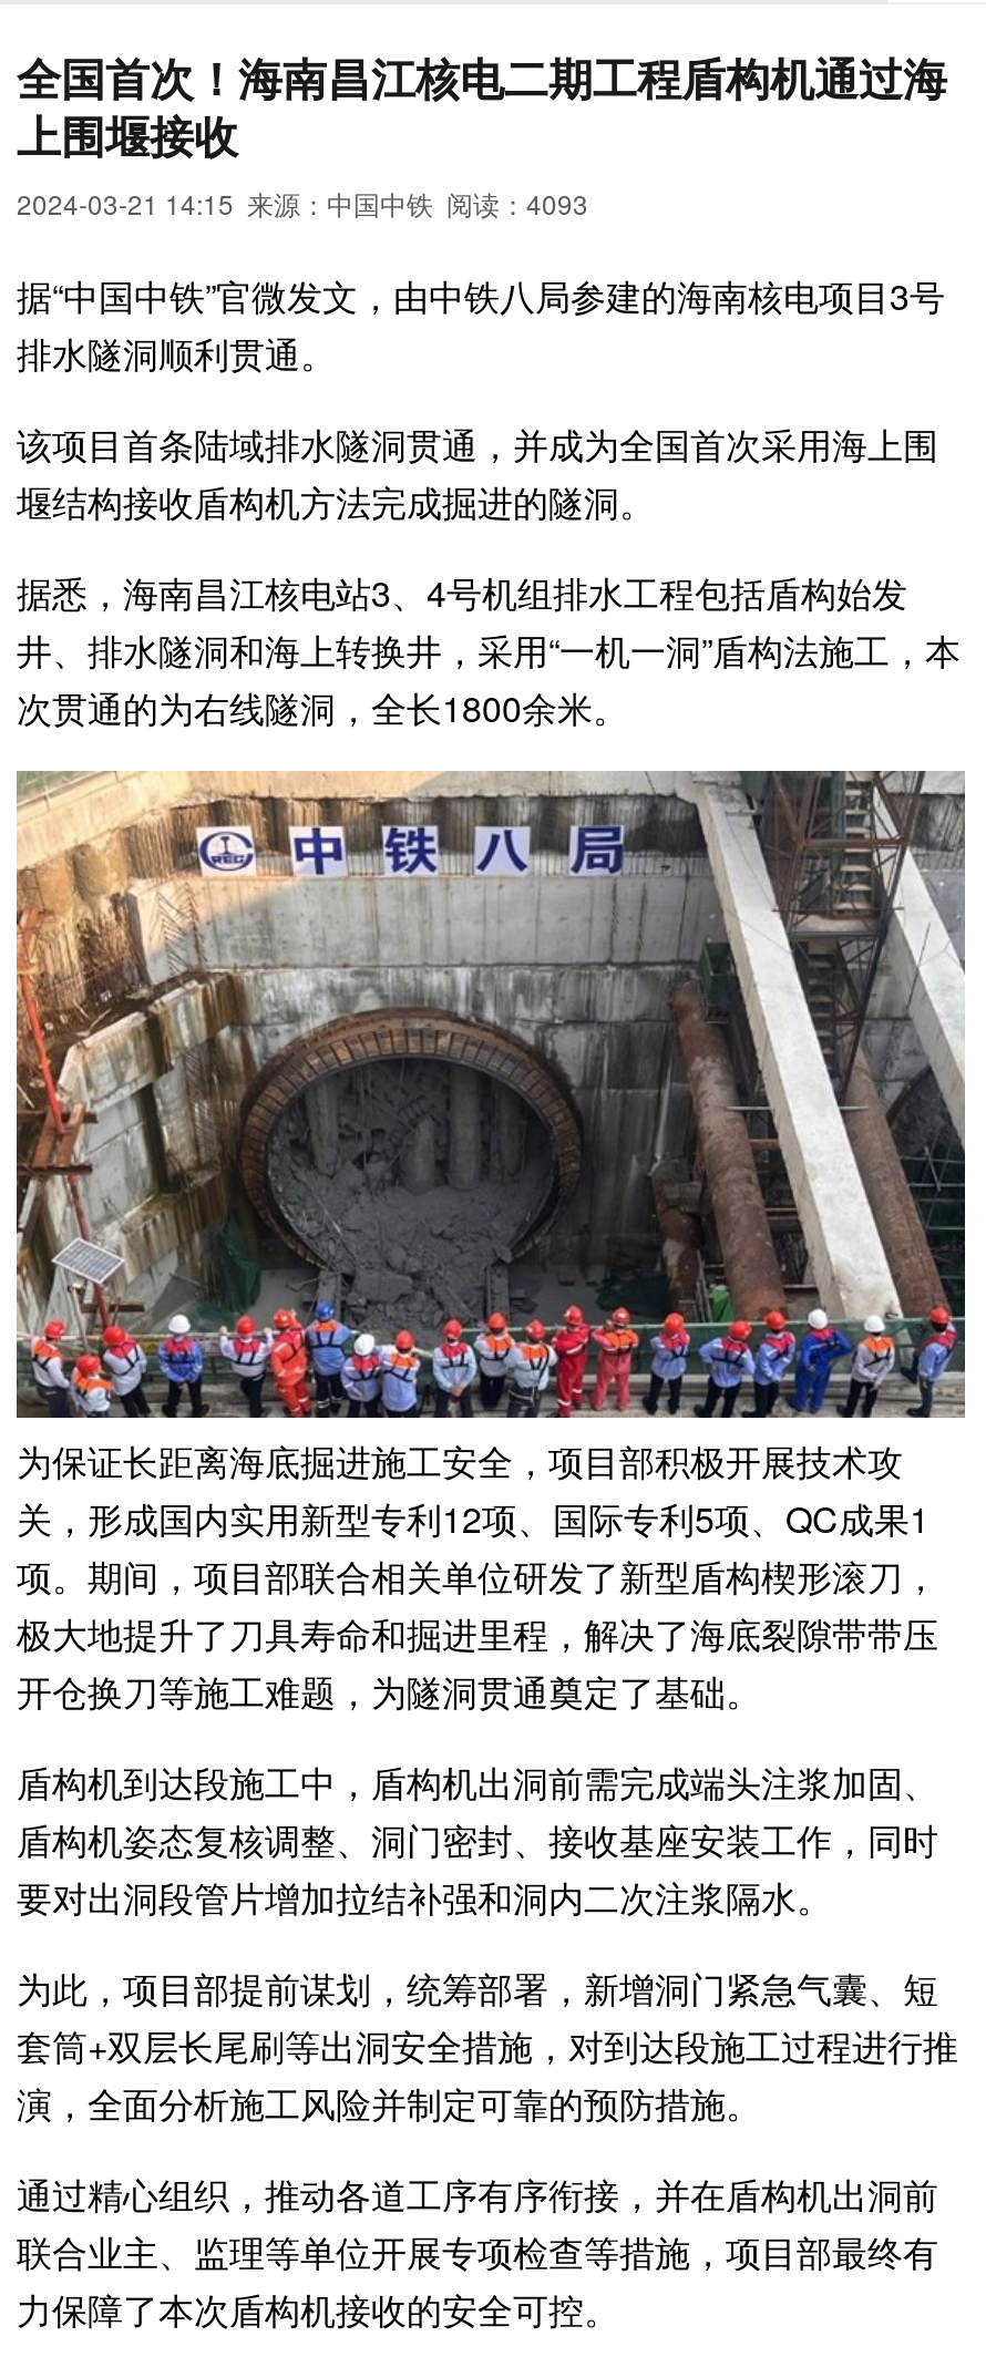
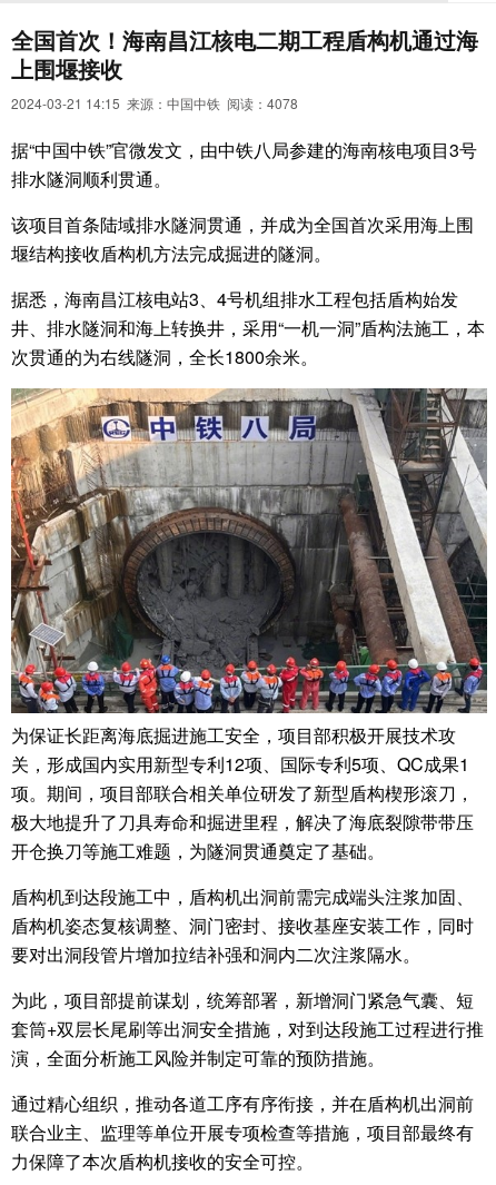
- 2024-03-21 14:15 来源：中国中铁 阅读：4093
+ 2024-03-21 14:15 来源：中国中铁 阅读：4078
